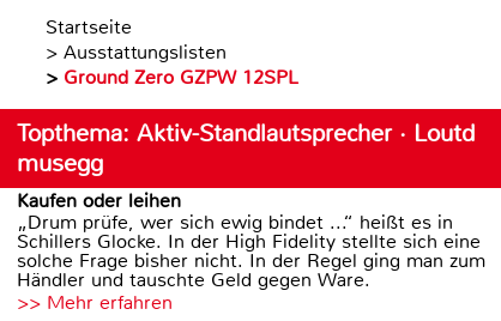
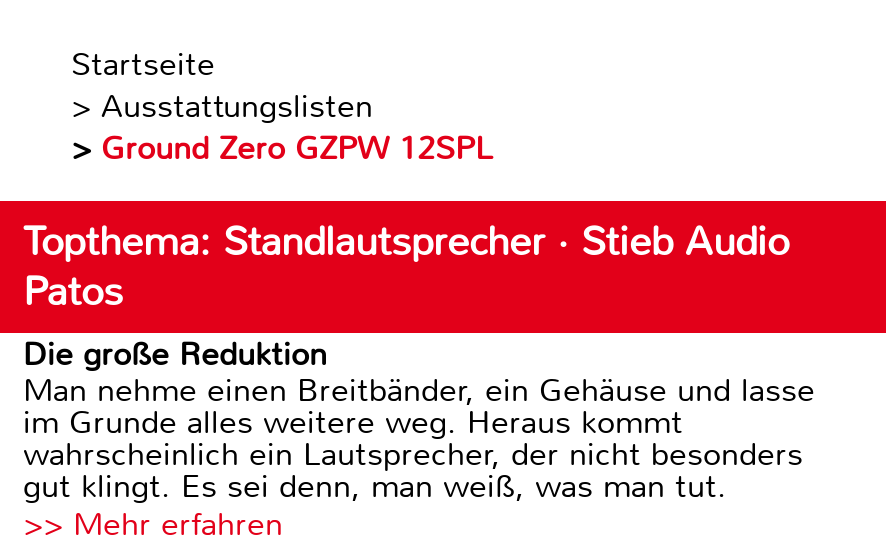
- Topthema: Aktiv-Standlautsprecher · Loutd
- musegg
- Kaufen oder leihen
- „Drum prüfe, wer sich ewig bindet ...“ heißt es in
- Schillers Glocke. In der High Fidelity stellte sich eine
- solche Frage bisher nicht. In der Regel ging man zum
- Händler und tauschte Geld gegen Ware.
+ Topthema: Standlautsprecher · Stieb Audio
+ Patos
+ Die große Reduktion
+ Man nehme einen Breitbänder, ein Gehäuse und lasse
+ im Grunde alles weitere weg. Heraus kommt
+ wahrscheinlich ein Lautsprecher, der nicht besonders
+ gut klingt. Es sei denn, man weiß, was man tut.
